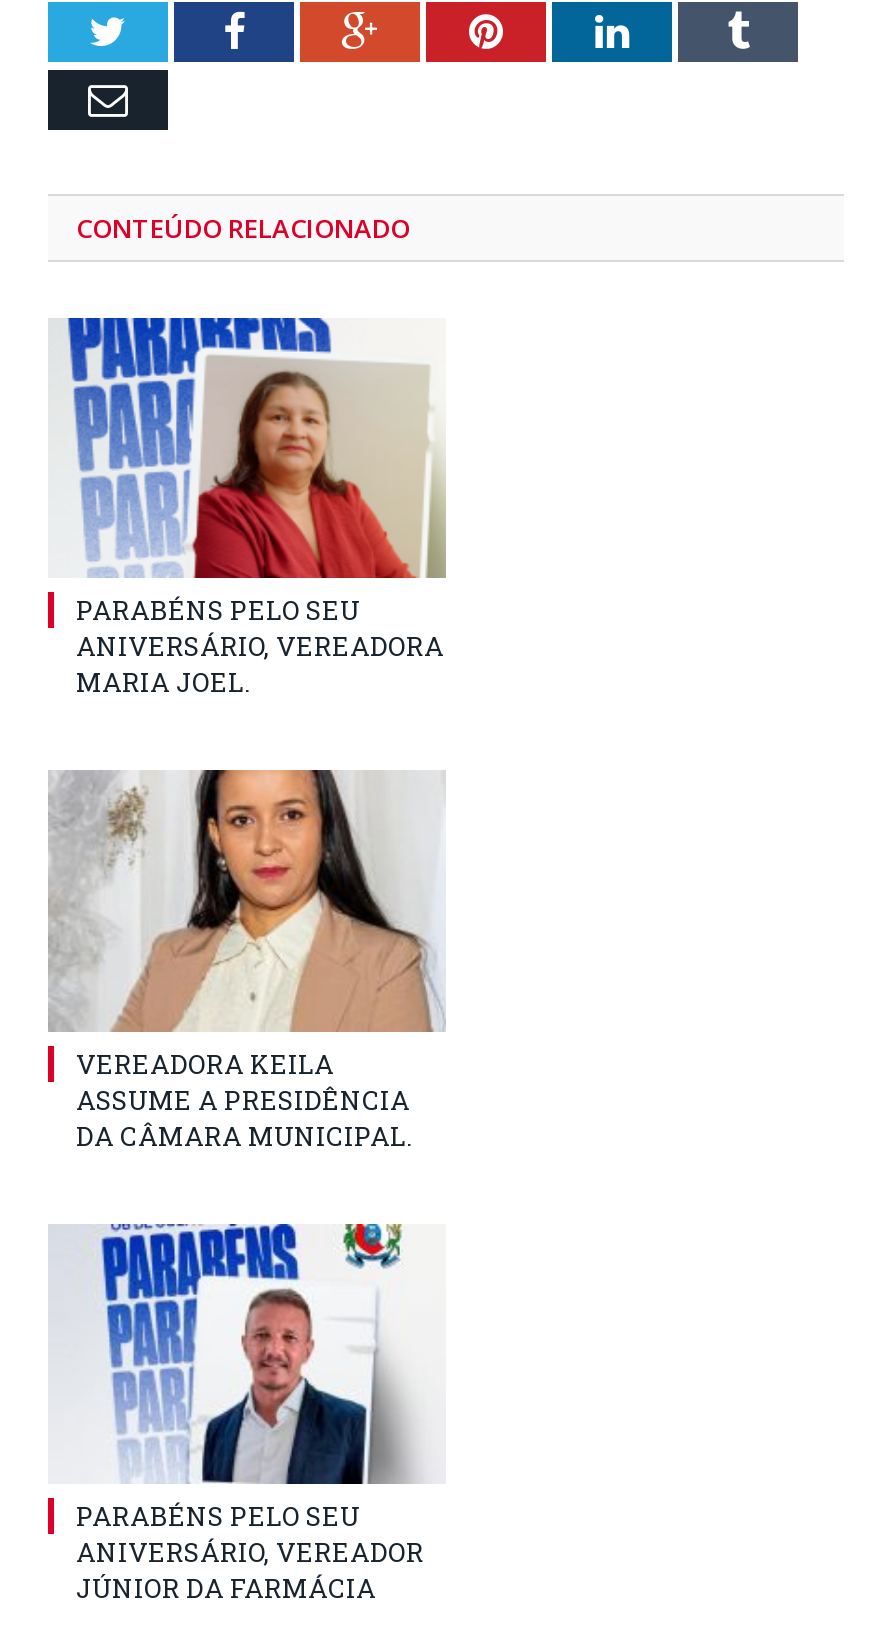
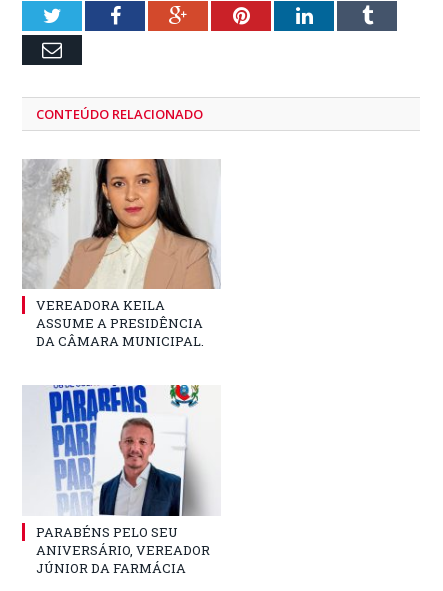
- [image]
- PARABÉNS PELO SEU
- ANIVERSÁRIO, VEREADORA
- MARIA JOEL.
